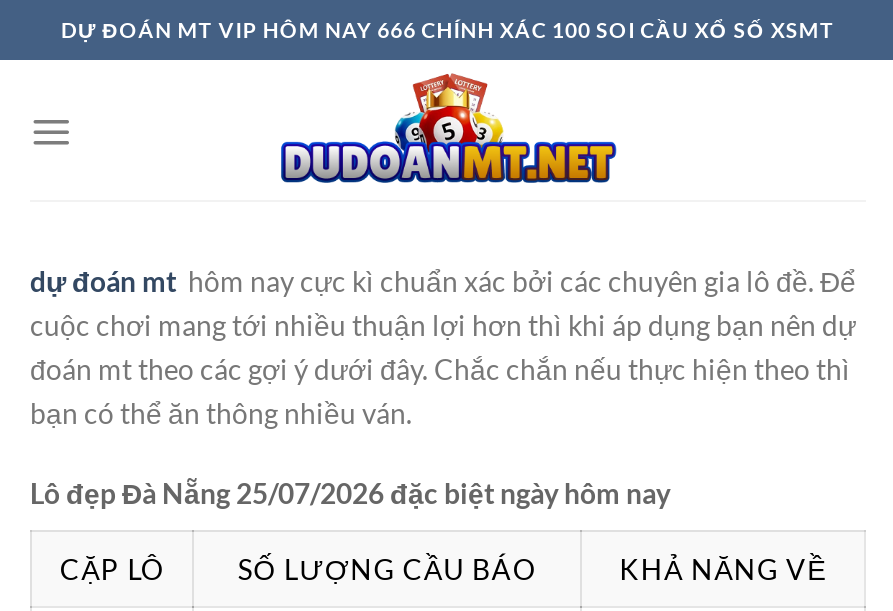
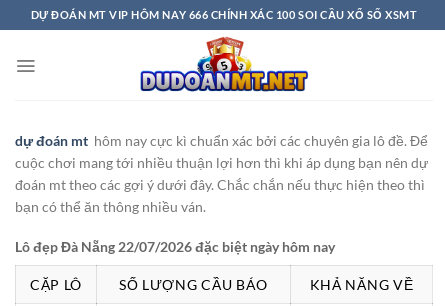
- Lô đẹp Đà Nẵng 25/07/2026 đặc biệt ngày hôm nay
+ Lô đẹp Đà Nẵng 22/07/2026 đặc biệt ngày hôm nay
